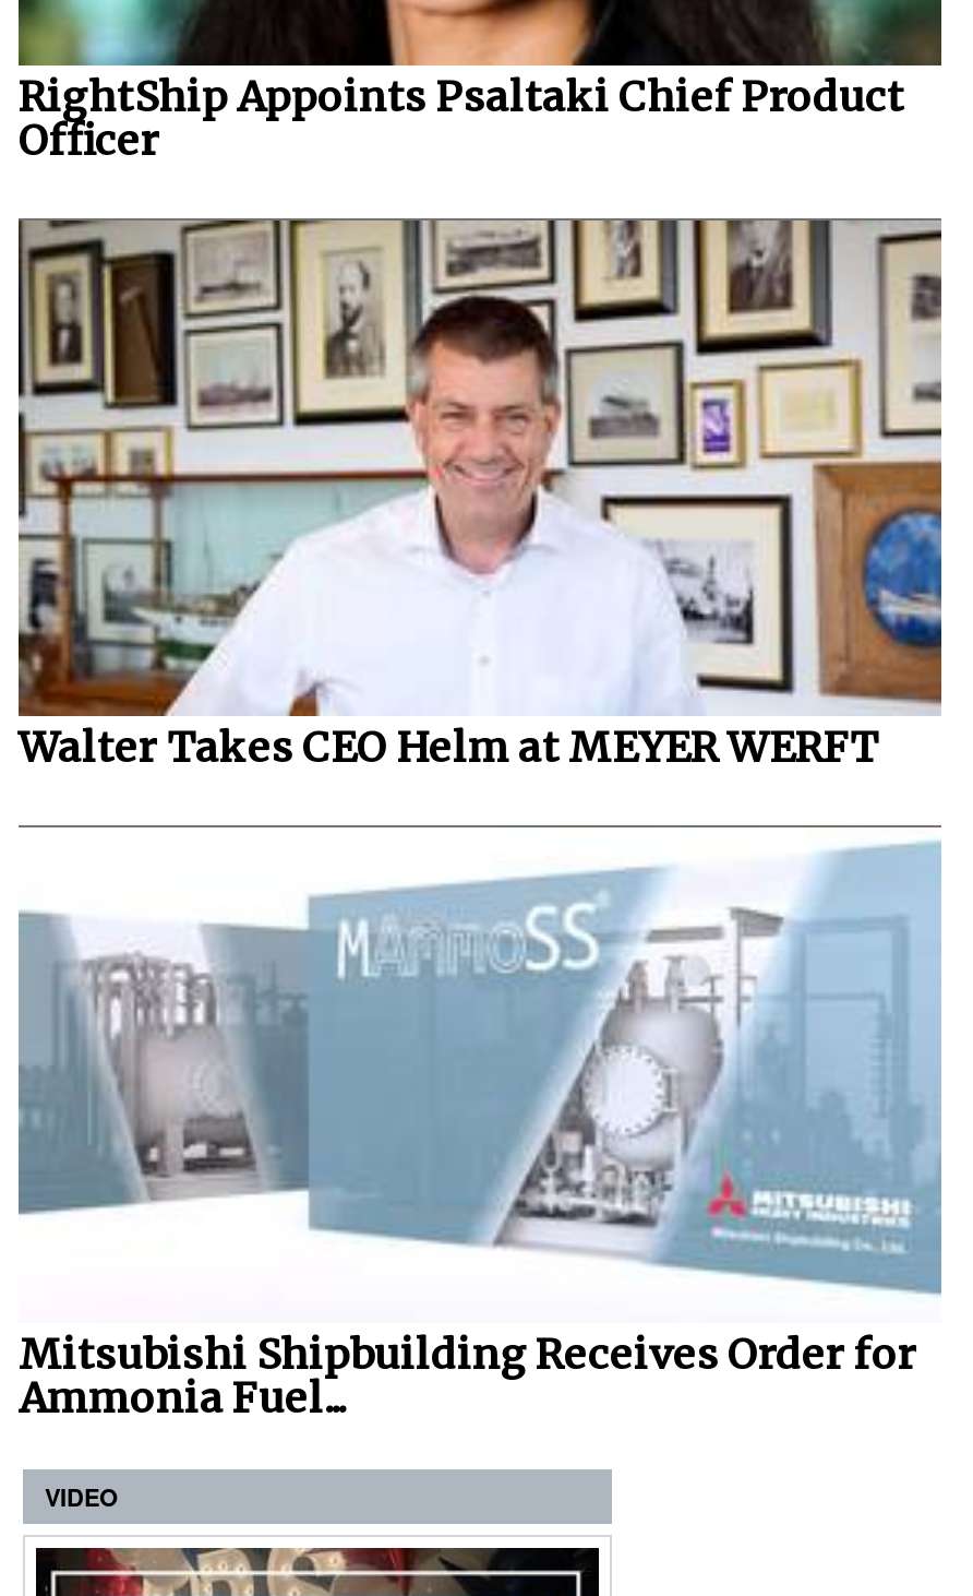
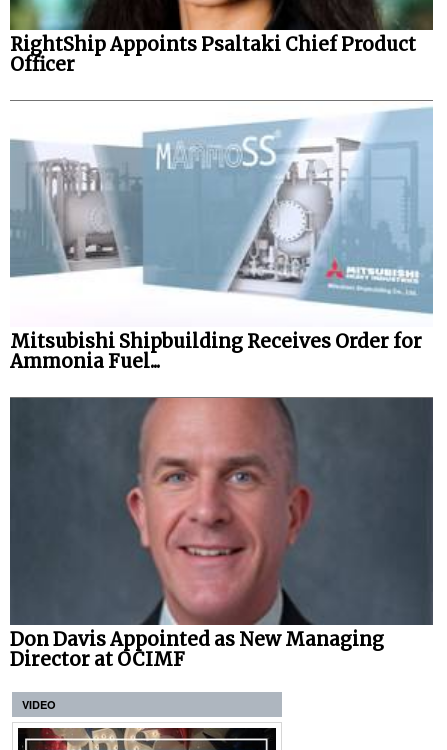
- [image]
- Walter Takes CEO Helm at MEYER WERFT

moved up: [image] | Mitsubishi Shipbuilding Receives Order for | Ammonia Fuel...

+ [image]
+ Don Davis Appointed as New Managing
+ Director at OCIMF
